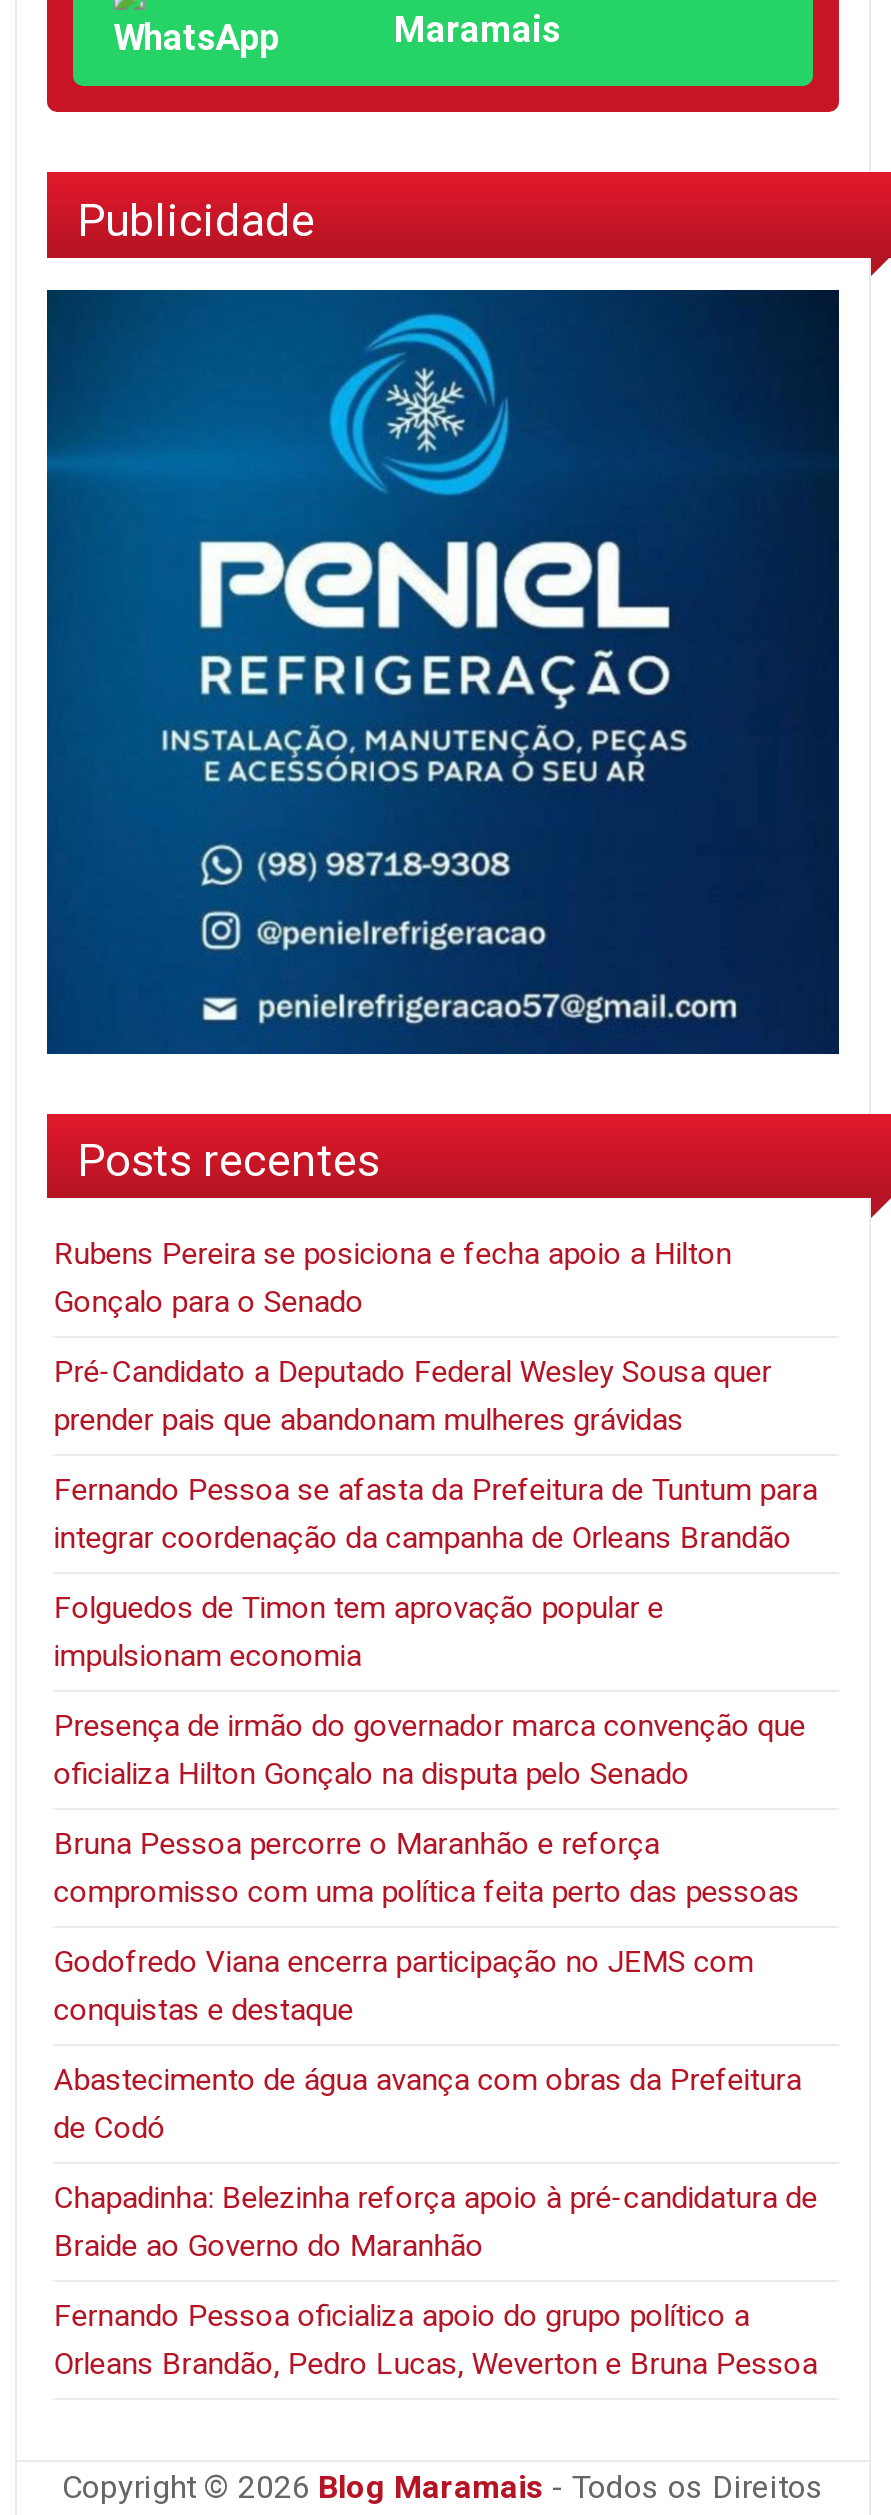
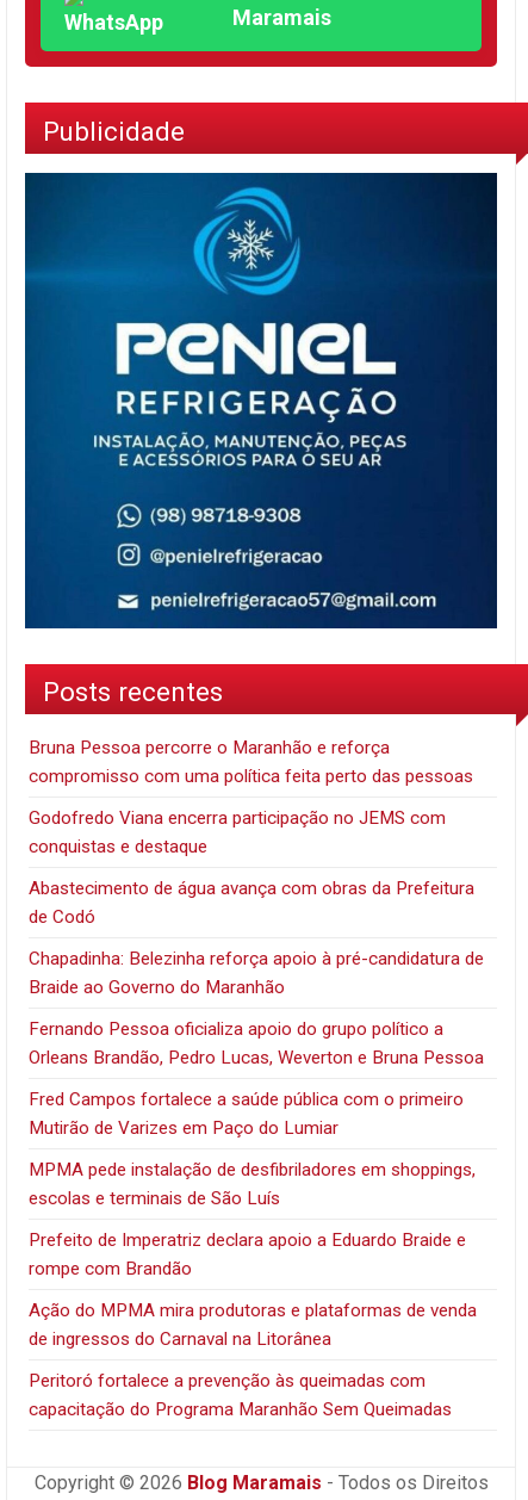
- Rubens Pereira se posiciona e fecha apoio a Hilton
- Gonçalo para o Senado
- Pré-Candidato a Deputado Federal Wesley Sousa quer
- prender pais que abandonam mulheres grávidas
- Fernando Pessoa se afasta da Prefeitura de Tuntum para
- integrar coordenação da campanha de Orleans Brandão
- Folguedos de Timon tem aprovação popular e
- impulsionam economia
- Presença de irmão do governador marca convenção que
- oficializa Hilton Gonçalo na disputa pelo Senado

moved up: Bruna Pessoa percorre o Maranhão e reforça | compromisso com uma política feita perto das pessoas | Godofredo Viana encerra participação no JEMS com | ... | Fernando Pessoa oficializa apoio do grupo político a | Orleans Brandão, Pedro Lucas, Weverton e Bruna Pessoa

+ Fred Campos fortalece a saúde pública com o primeiro
+ Mutirão de Varizes em Paço do Lumiar
+ MPMA pede instalação de desfibriladores em shoppings,
+ escolas e terminais de São Luís
+ Prefeito de Imperatriz declara apoio a Eduardo Braide e
+ rompe com Brandão
+ Ação do MPMA mira produtoras e plataformas de venda
+ de ingressos do Carnaval na Litorânea
+ Peritoró fortalece a prevenção às queimadas com
+ capacitação do Programa Maranhão Sem Queimadas
